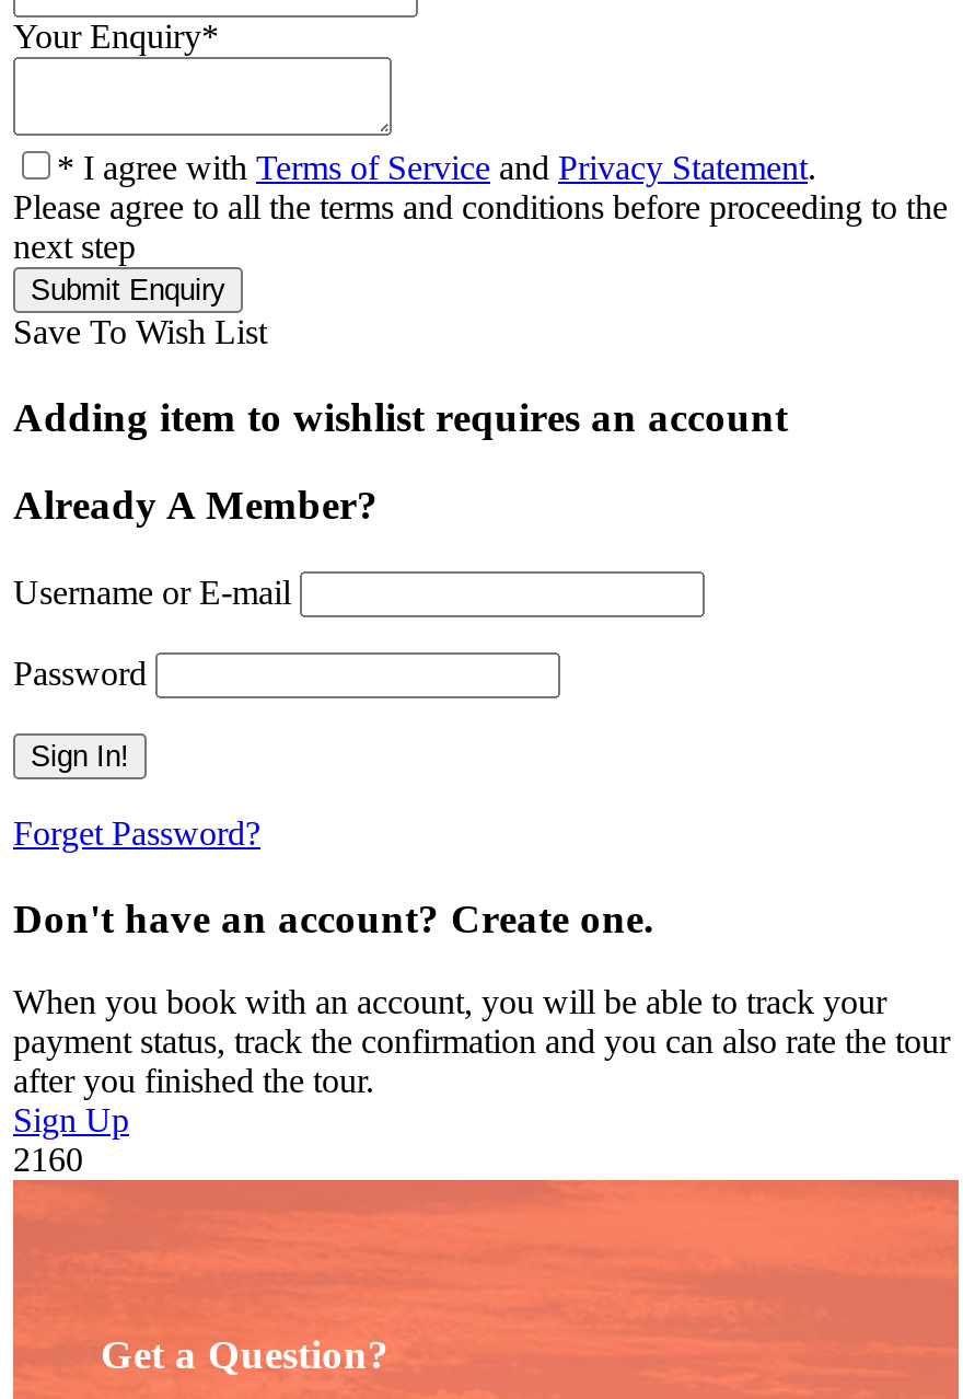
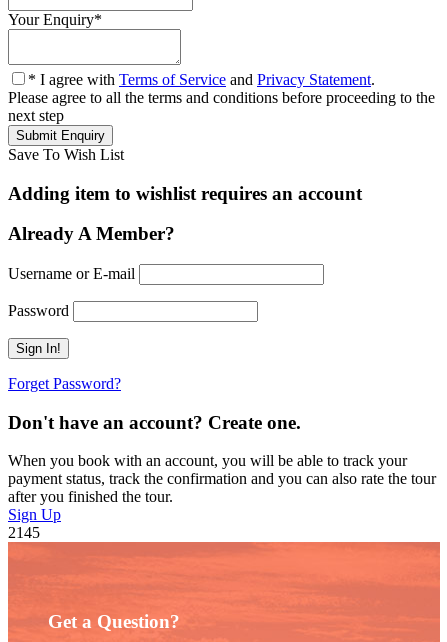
- 2160
+ 2145
